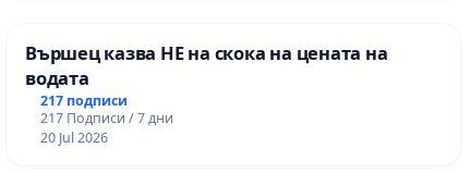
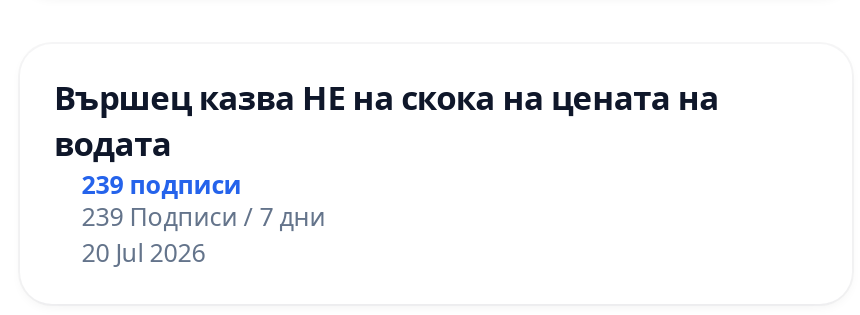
- 217 подписи
+ 239 подписи

- 217 Подписи / 7 дни
+ 239 Подписи / 7 дни
